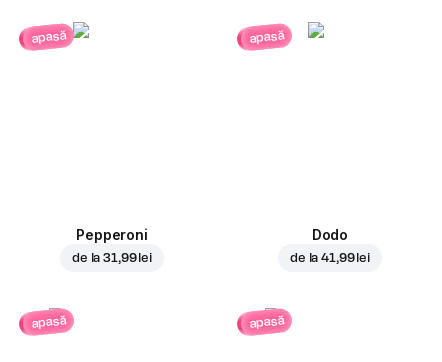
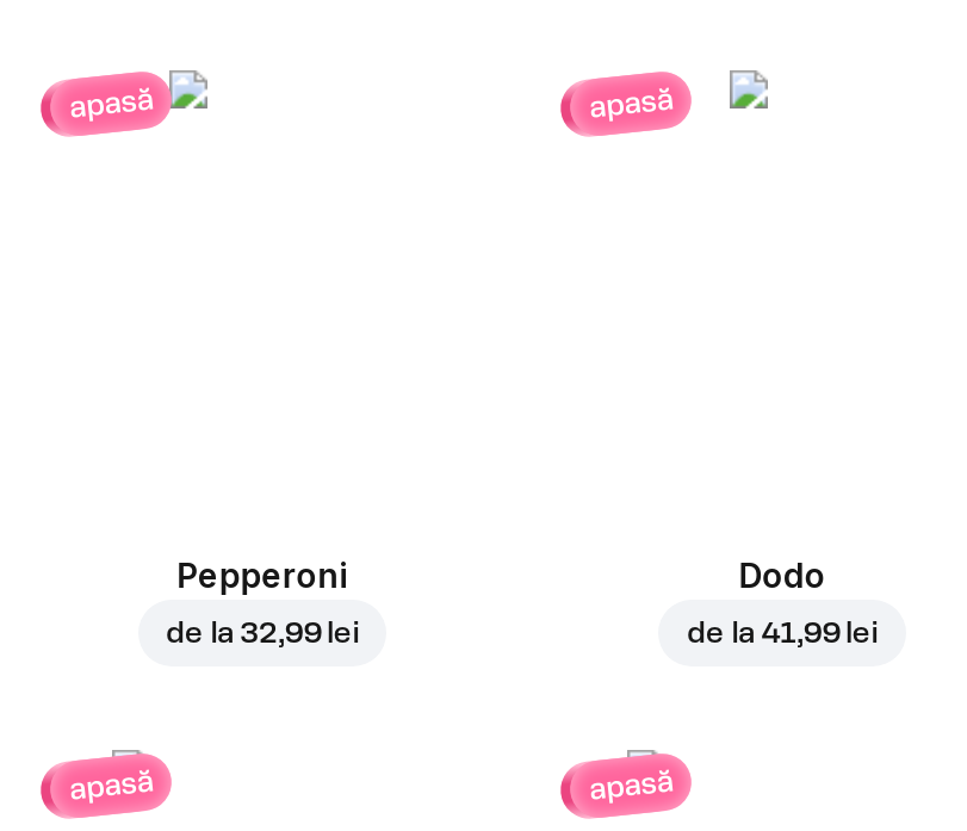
- de la 31,99 lei
+ de la 32,99 lei
